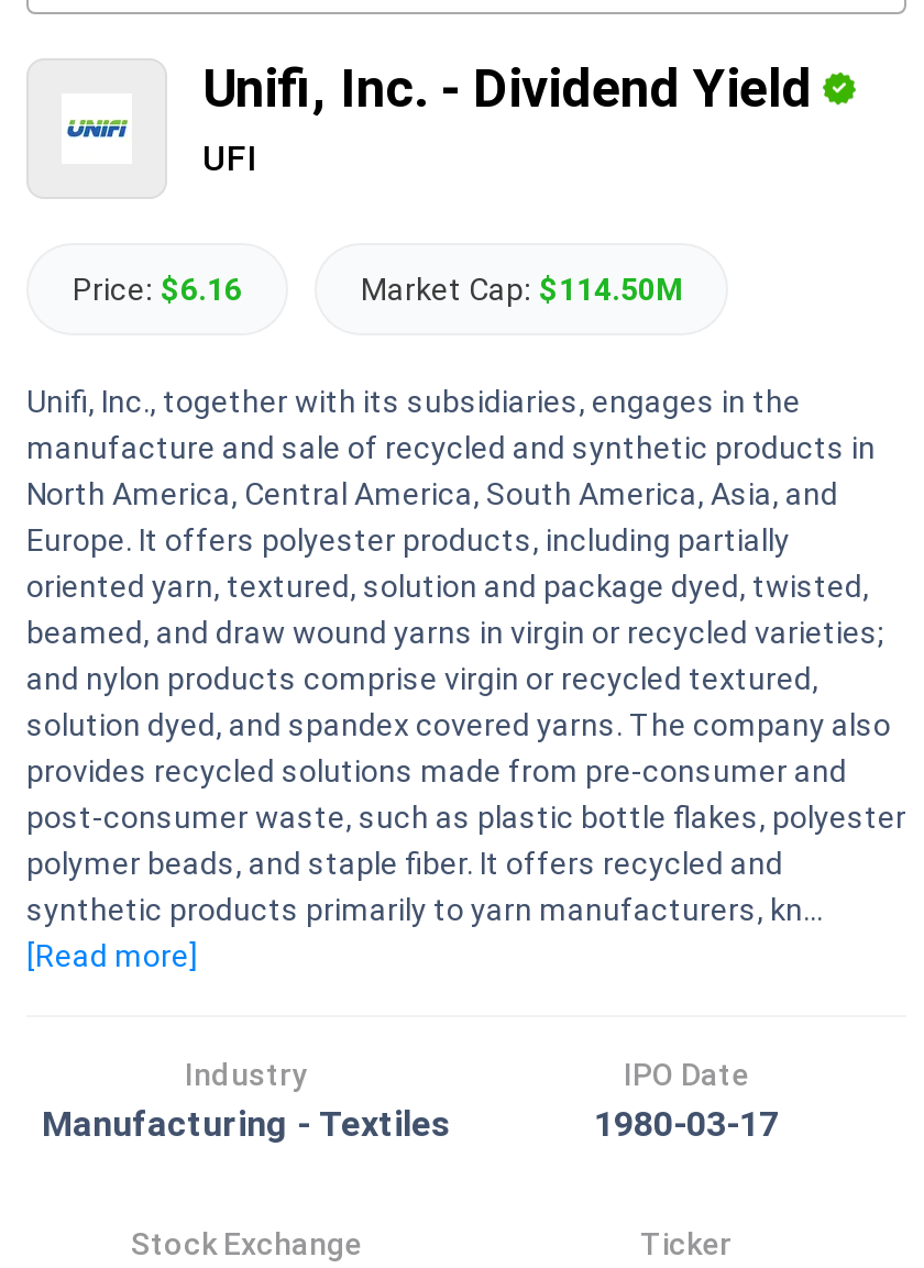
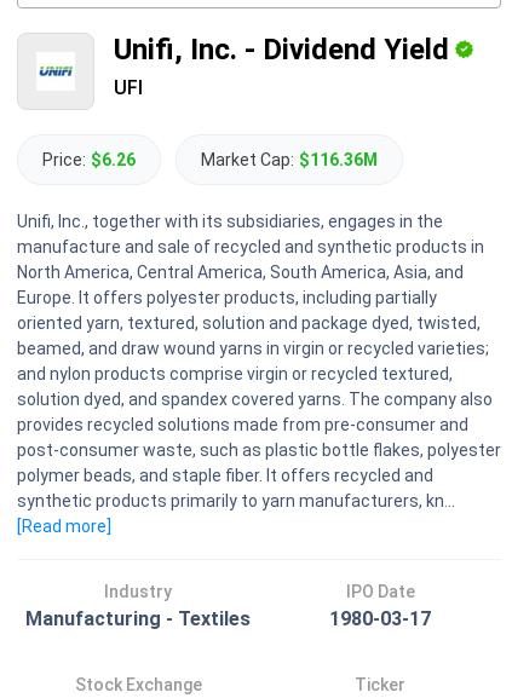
- Price: $6.16
+ Price: $6.26

- Market Cap: $114.50M
+ Market Cap: $116.36M
